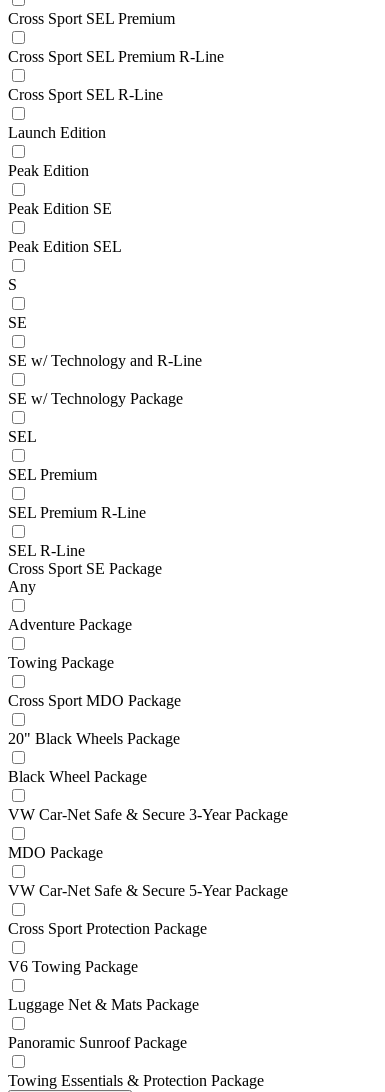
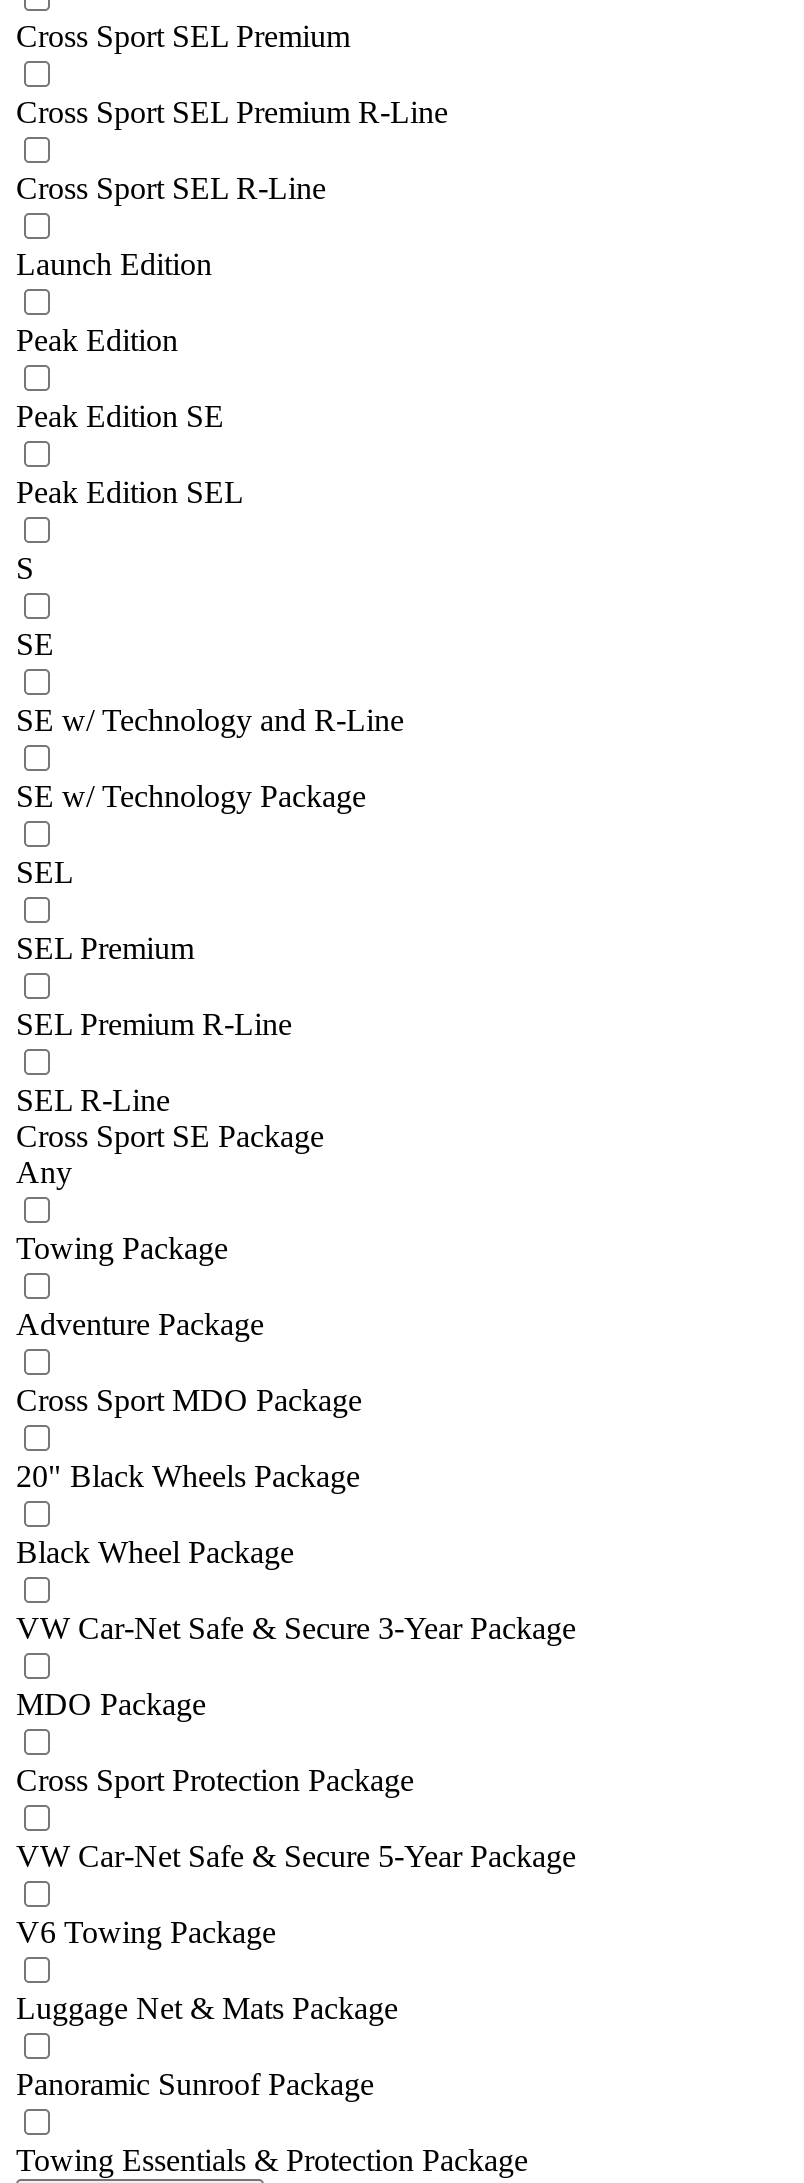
moved down: Adventure Package

moved up: Towing Package

moved down: VW Car-Net Safe & Secure 5-Year Package

moved up: Cross Sport Protection Package
